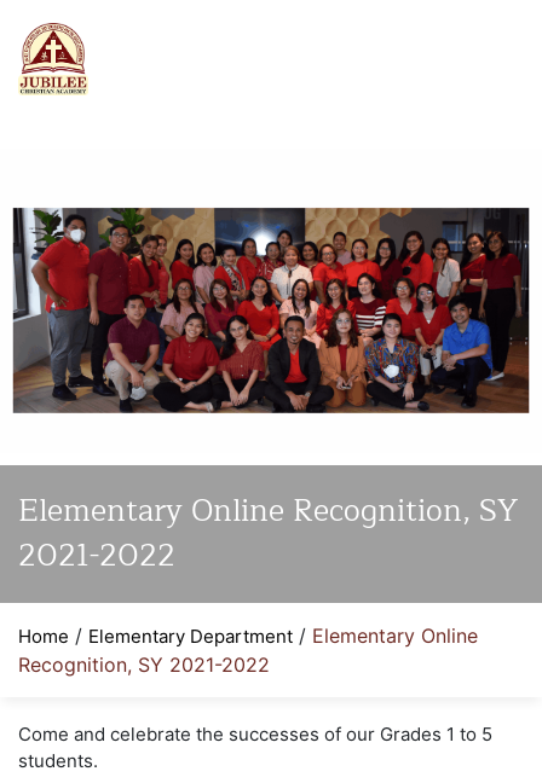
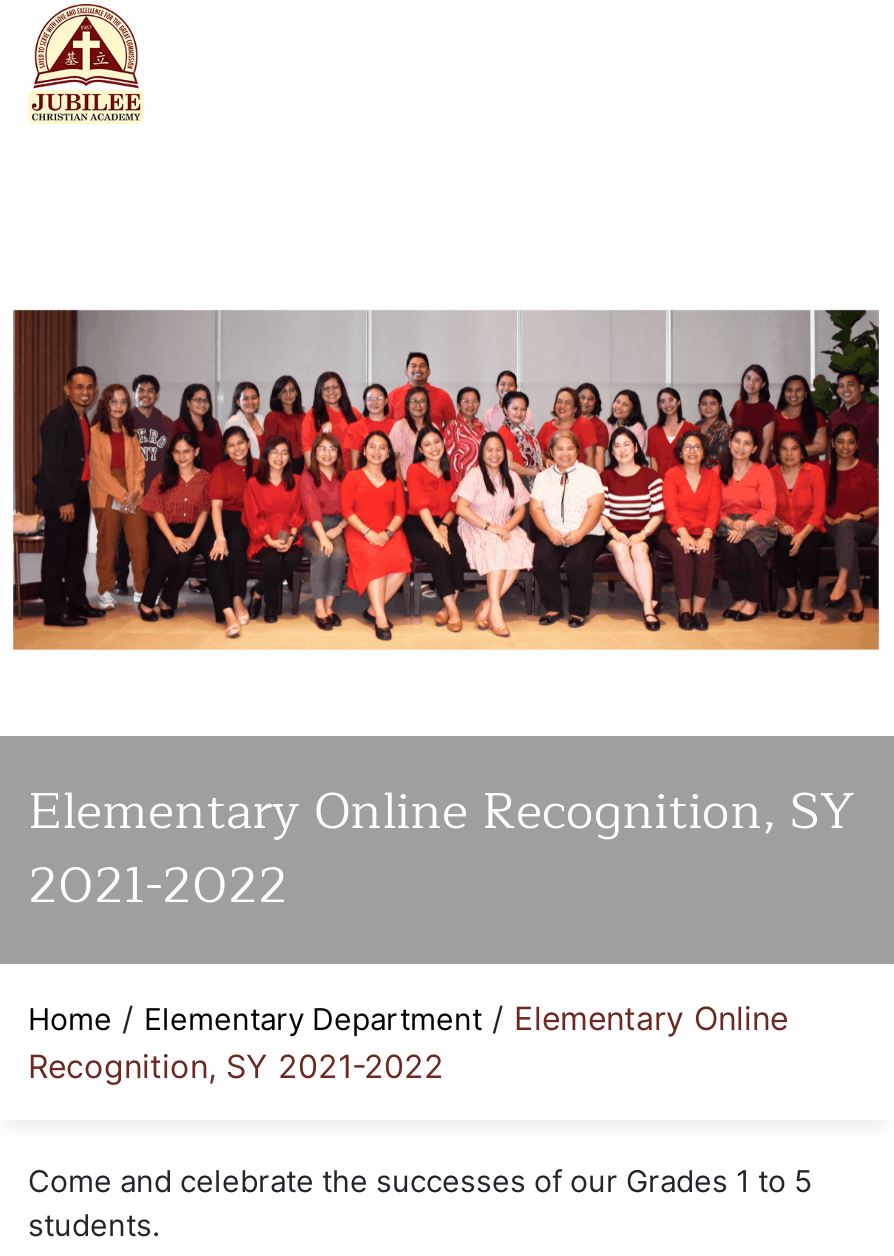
- [image]
+ [image]
